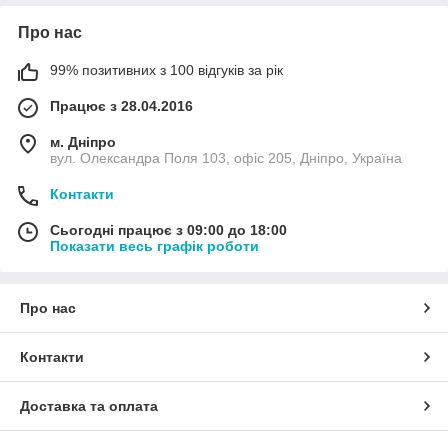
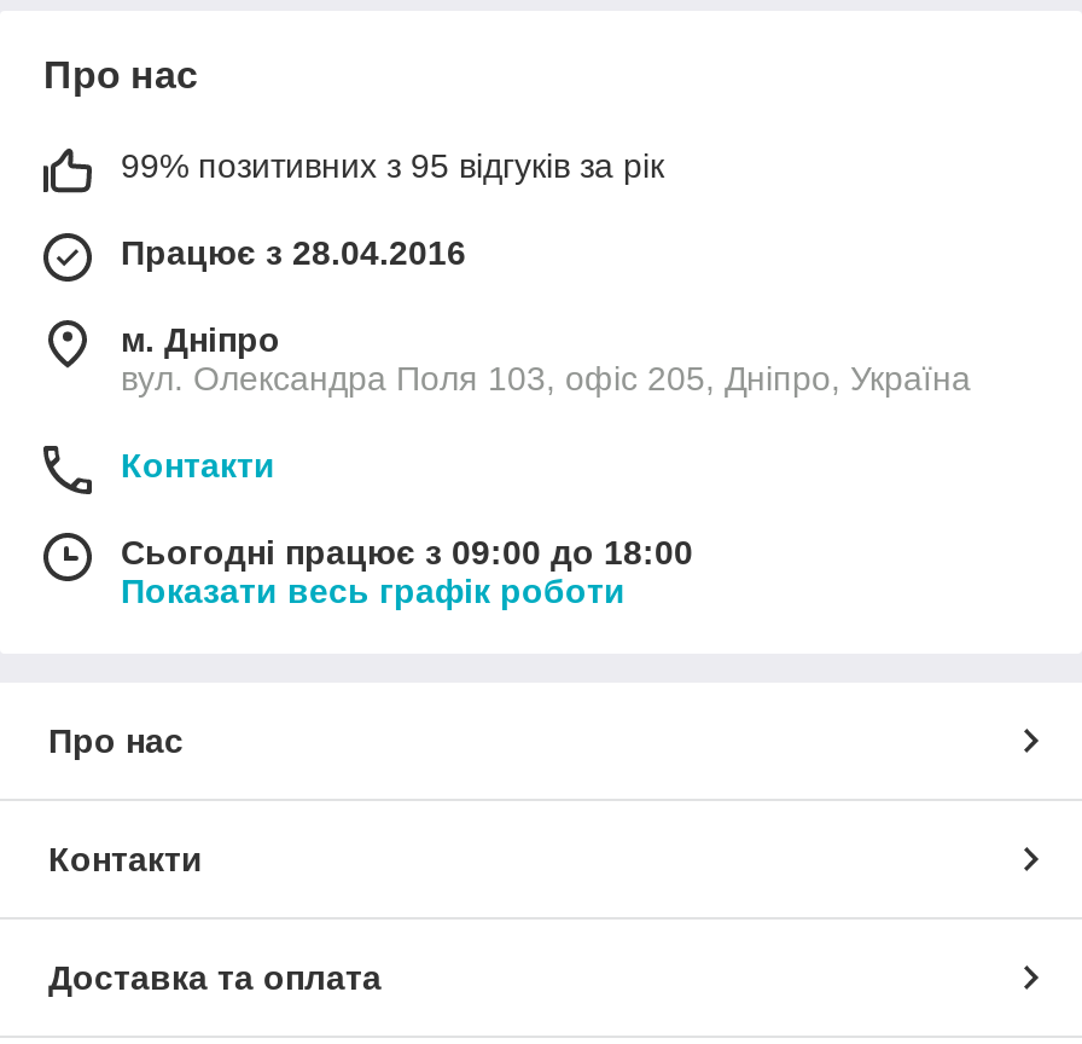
- 99% позитивних з 100 відгуків за рік
+ 99% позитивних з 95 відгуків за рік
